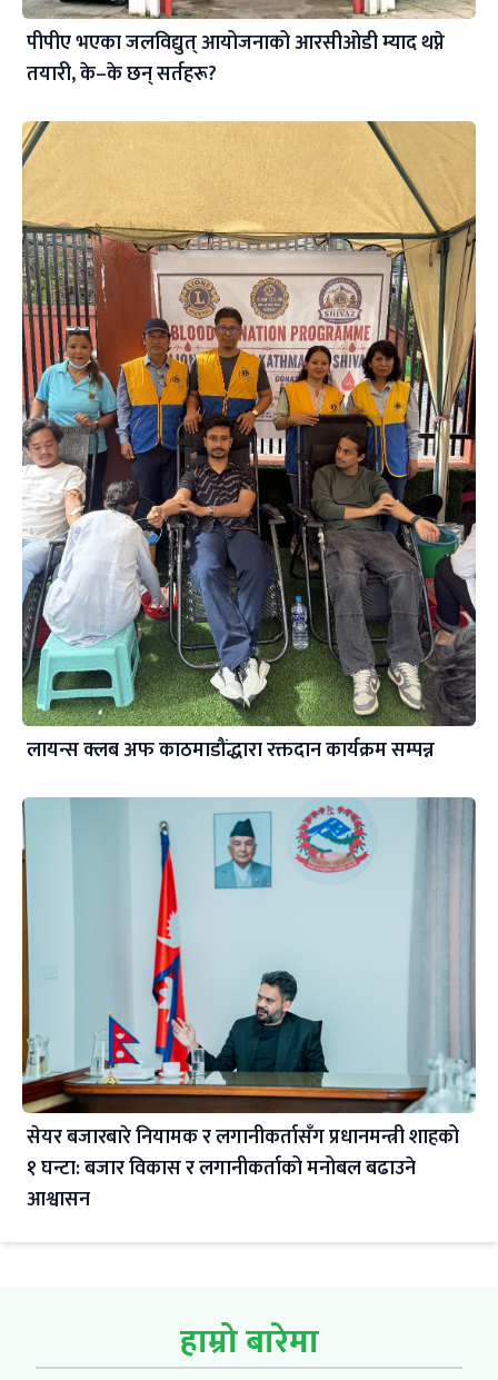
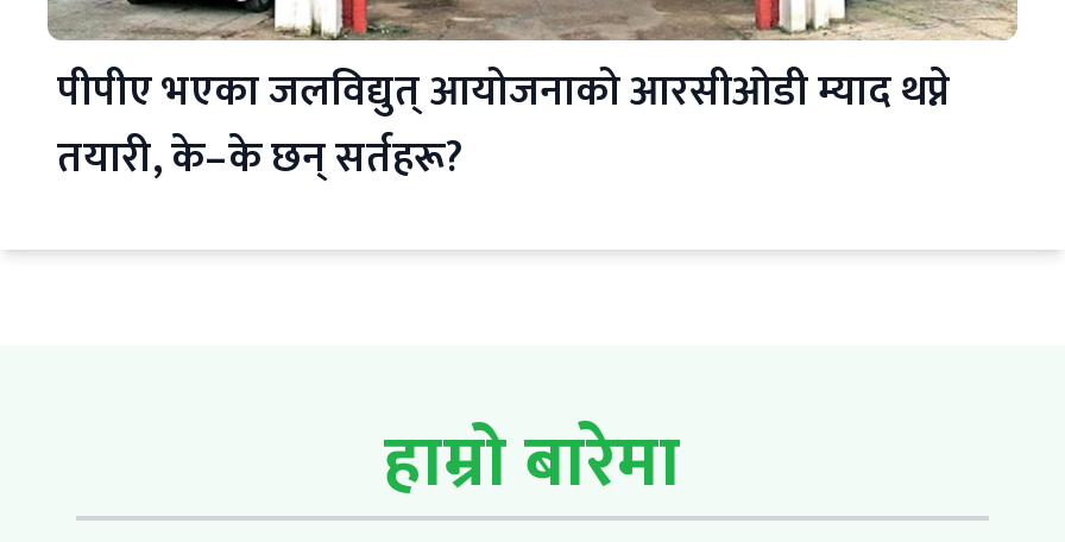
- [image]
- लायन्स क्लब अफ काठमाडौंद्धारा रक्तदान कार्यक्रम सम्पन्न

- [image]
- सेयर बजारबारे नियामक र लगानीकर्तासँग प्रधानमन्त्री शाहको
- १ घन्टा: बजार विकास र लगानीकर्ताको मनोबल बढाउने
- आश्वासन
